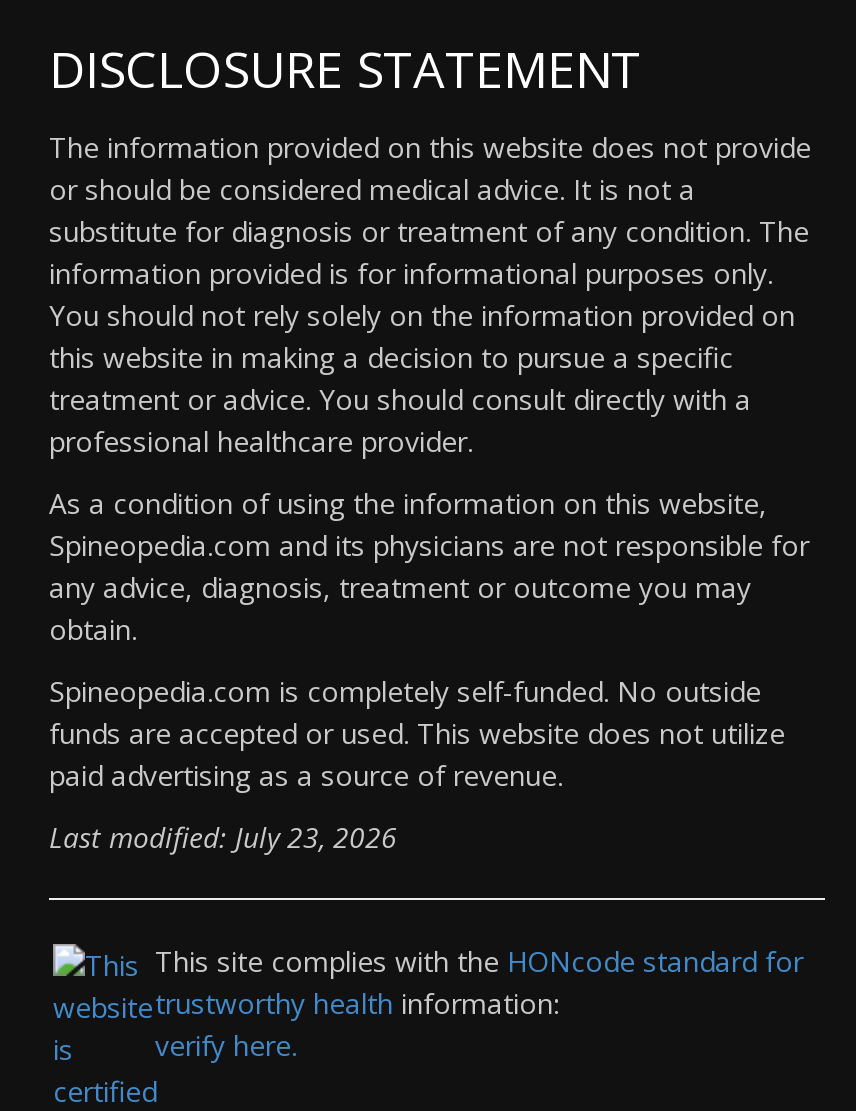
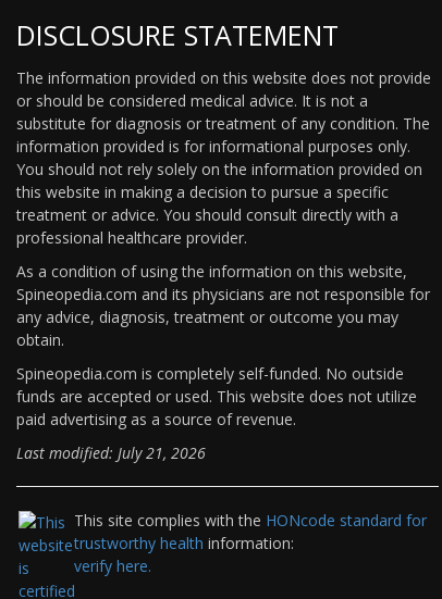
- Last modified: July 23, 2026
+ Last modified: July 21, 2026
